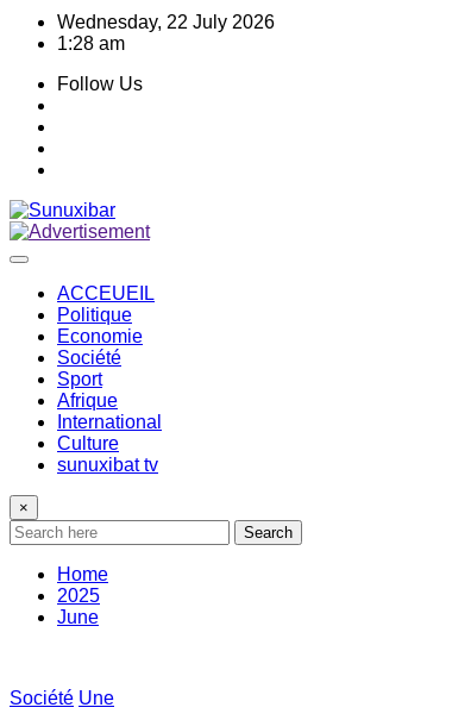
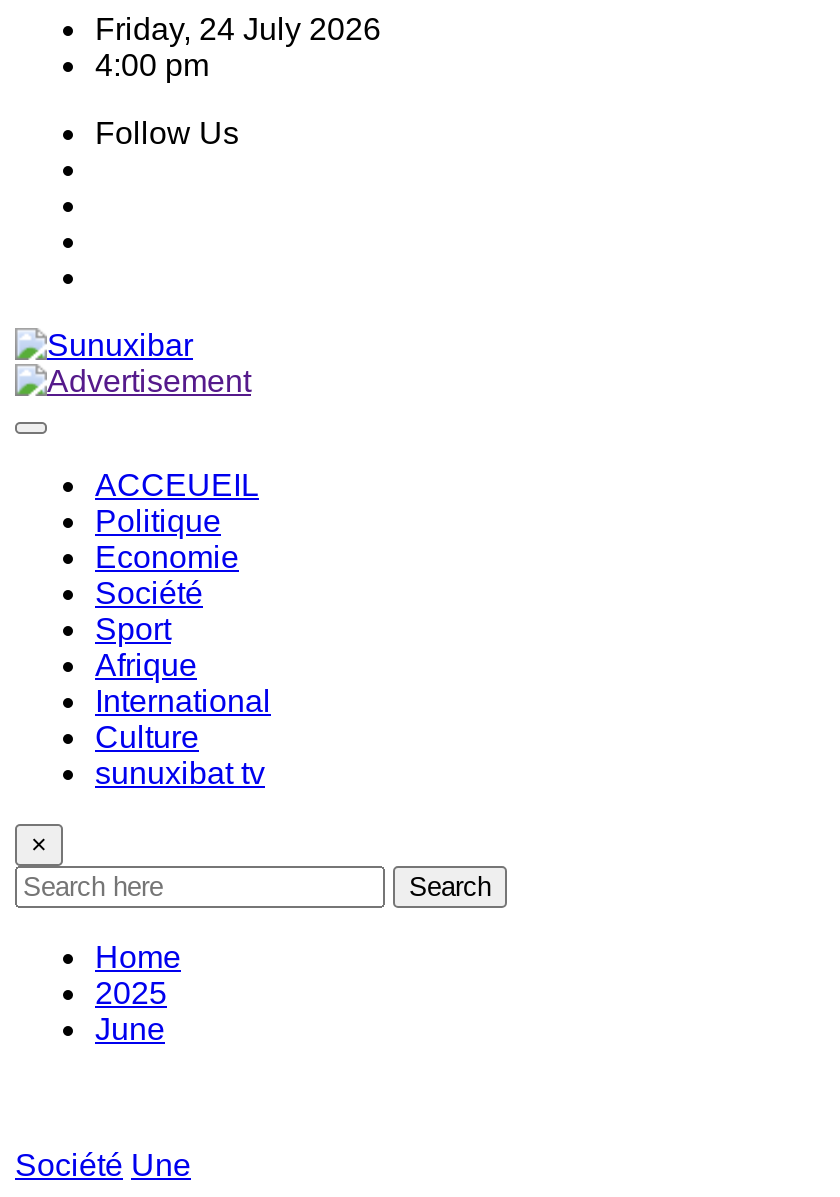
- Wednesday, 22 July 2026
- 1:28 am
+ Friday, 24 July 2026
+ 4:00 pm
